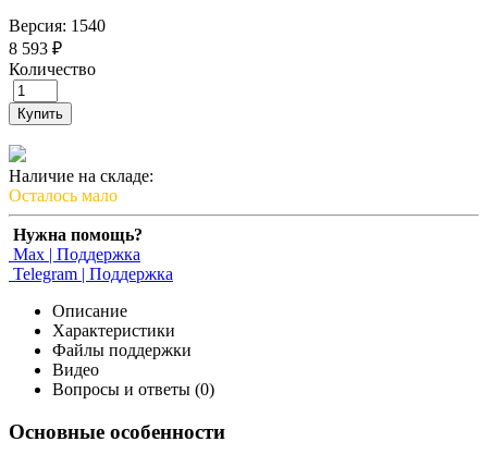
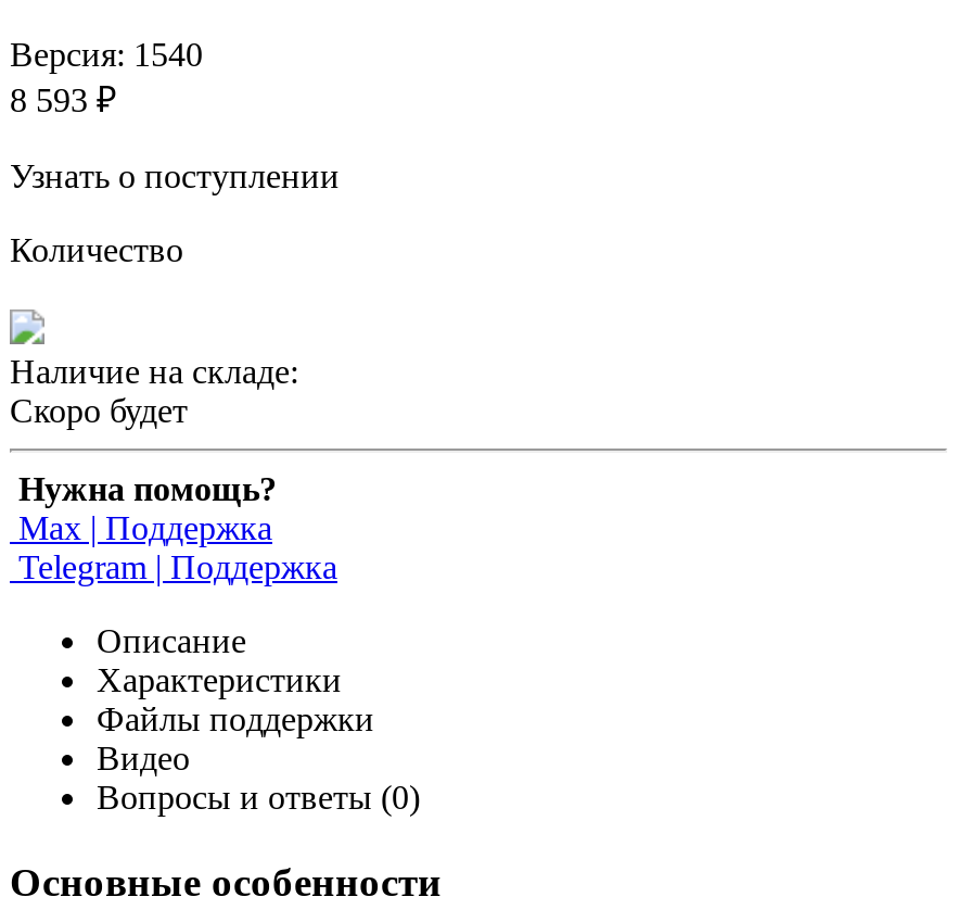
+ Узнать о поступлении

moved down: Количество

- Купить

- Осталось мало
+ Скоро будет
